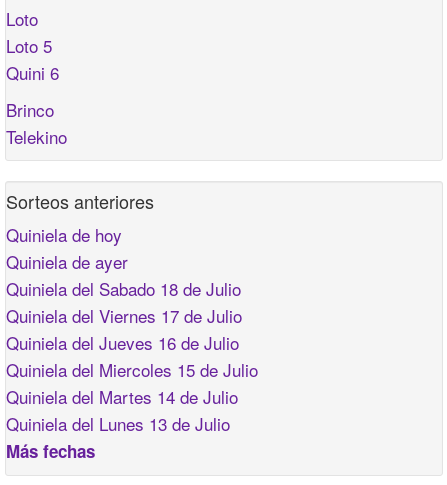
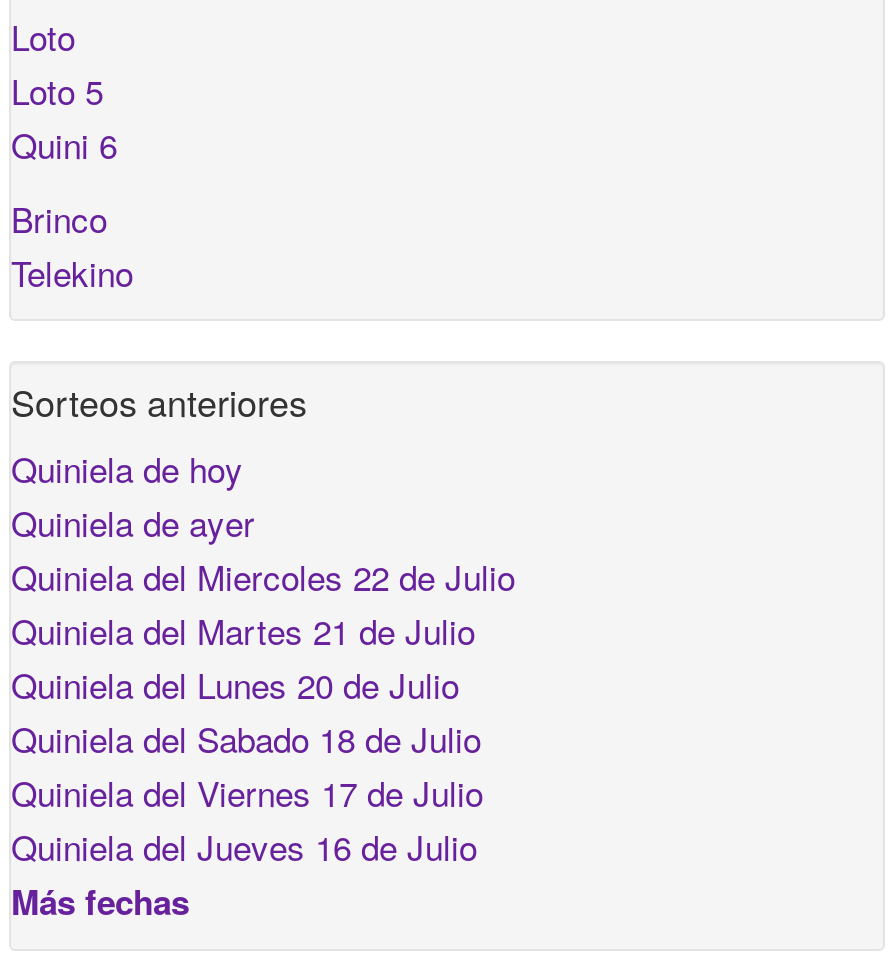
+ Quiniela del Miercoles 22 de Julio
+ Quiniela del Martes 21 de Julio
+ Quiniela del Lunes 20 de Julio

moved down: Quiniela del Sabado 18 de Julio | Quiniela del Viernes 17 de Julio | Quiniela del Jueves 16 de Julio

- Quiniela del Miercoles 15 de Julio
- Quiniela del Martes 14 de Julio
- Quiniela del Lunes 13 de Julio
